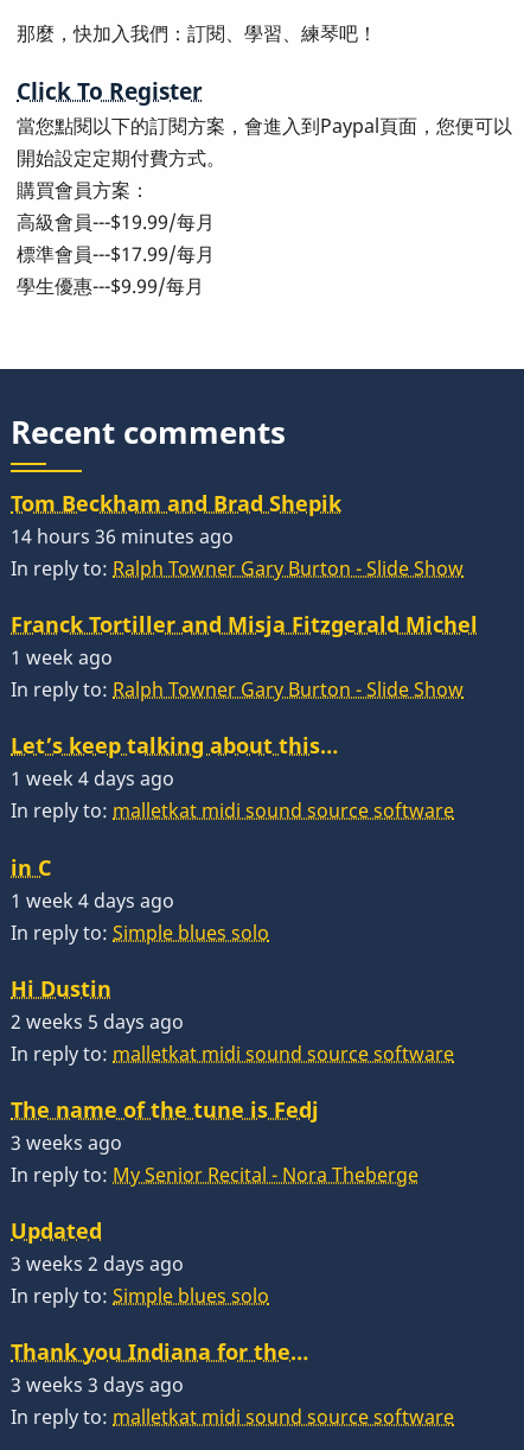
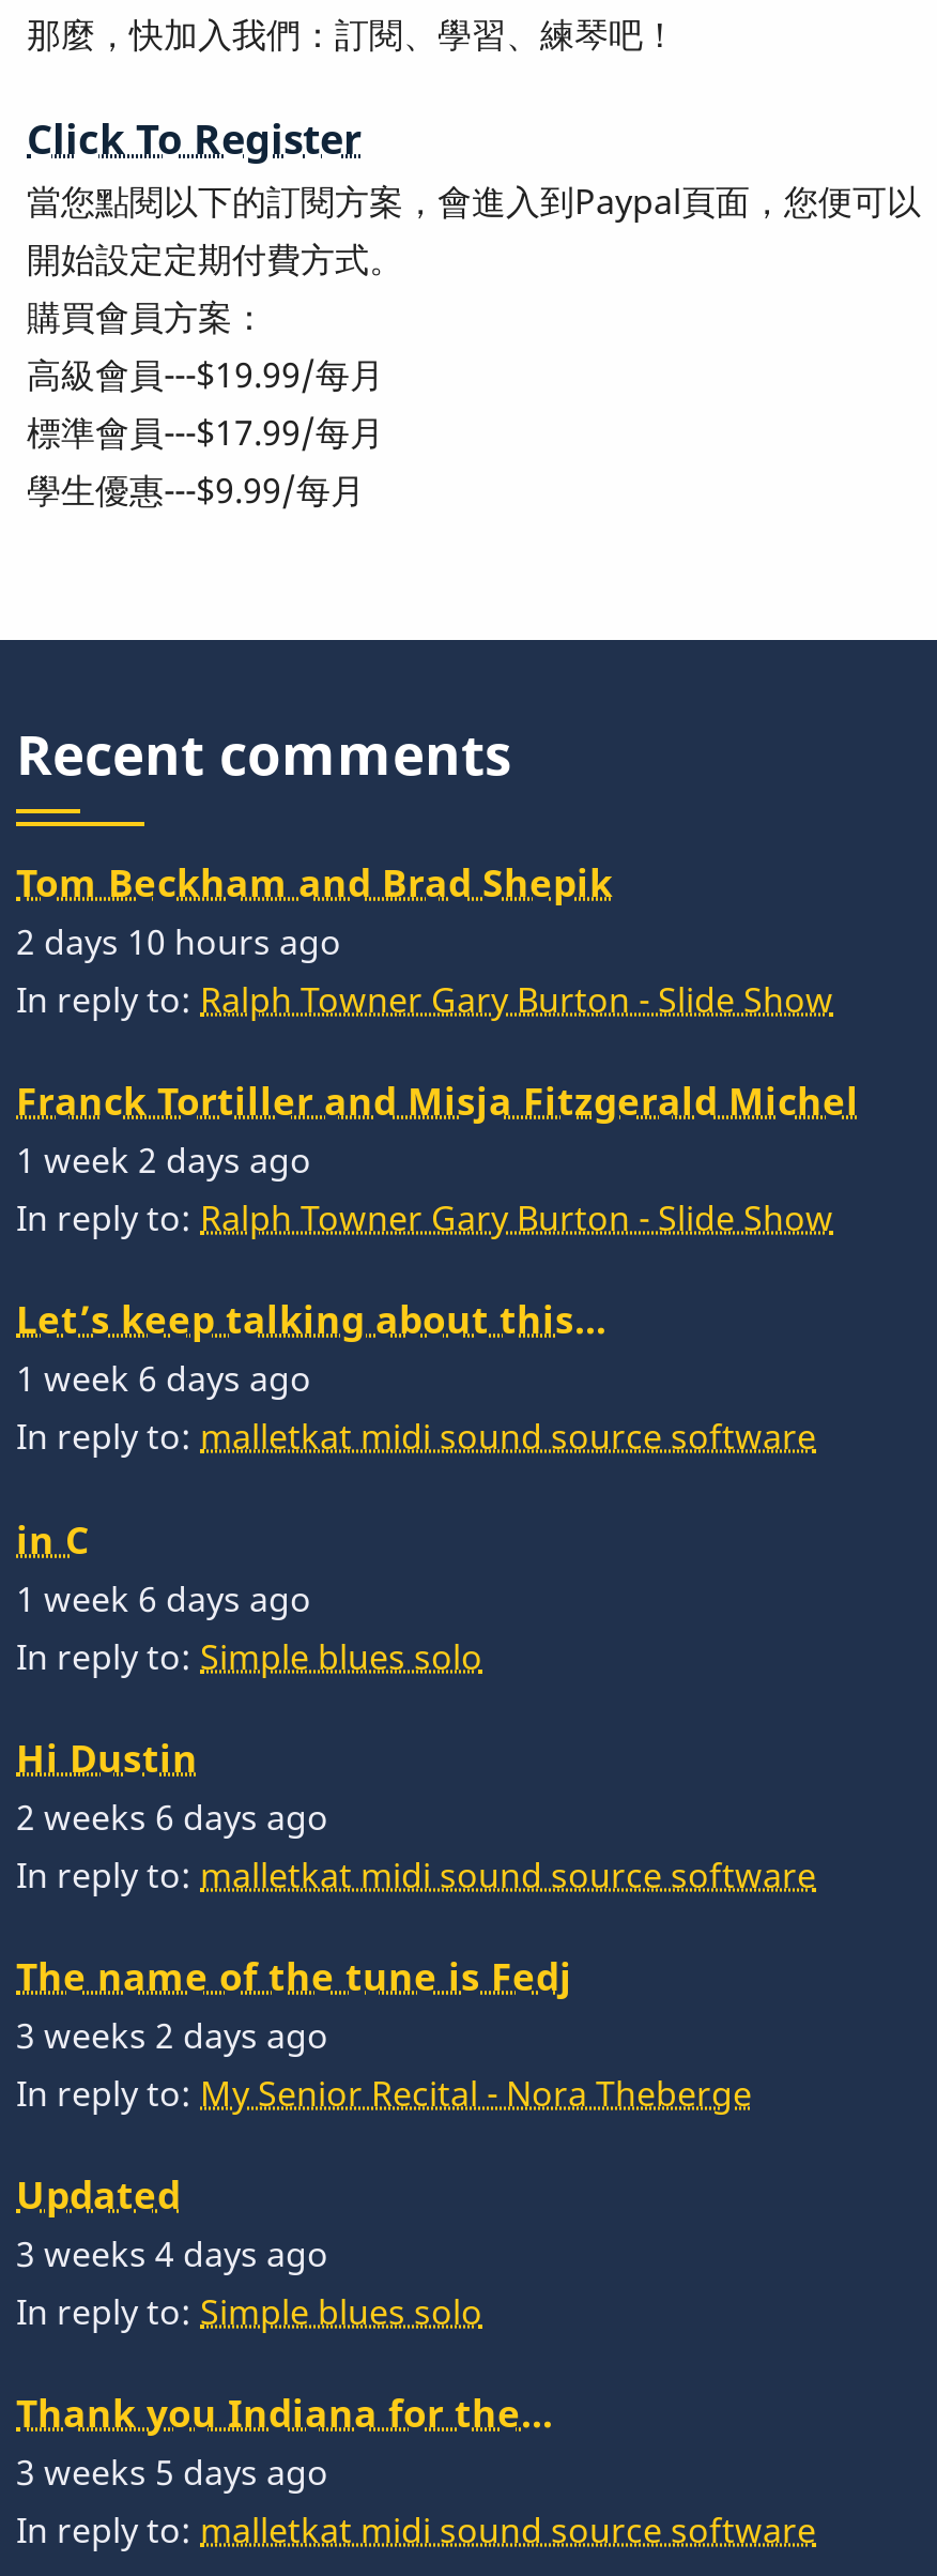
- 14 hours 36 minutes ago
+ 2 days 10 hours ago

- 1 week ago
+ 1 week 2 days ago

- 1 week 4 days ago
+ 1 week 6 days ago

- 1 week 4 days ago
+ 1 week 6 days ago

- 2 weeks 5 days ago
+ 2 weeks 6 days ago

- 3 weeks ago

moved up: 3 weeks 2 days ago

+ 3 weeks 4 days ago

- 3 weeks 3 days ago
+ 3 weeks 5 days ago
